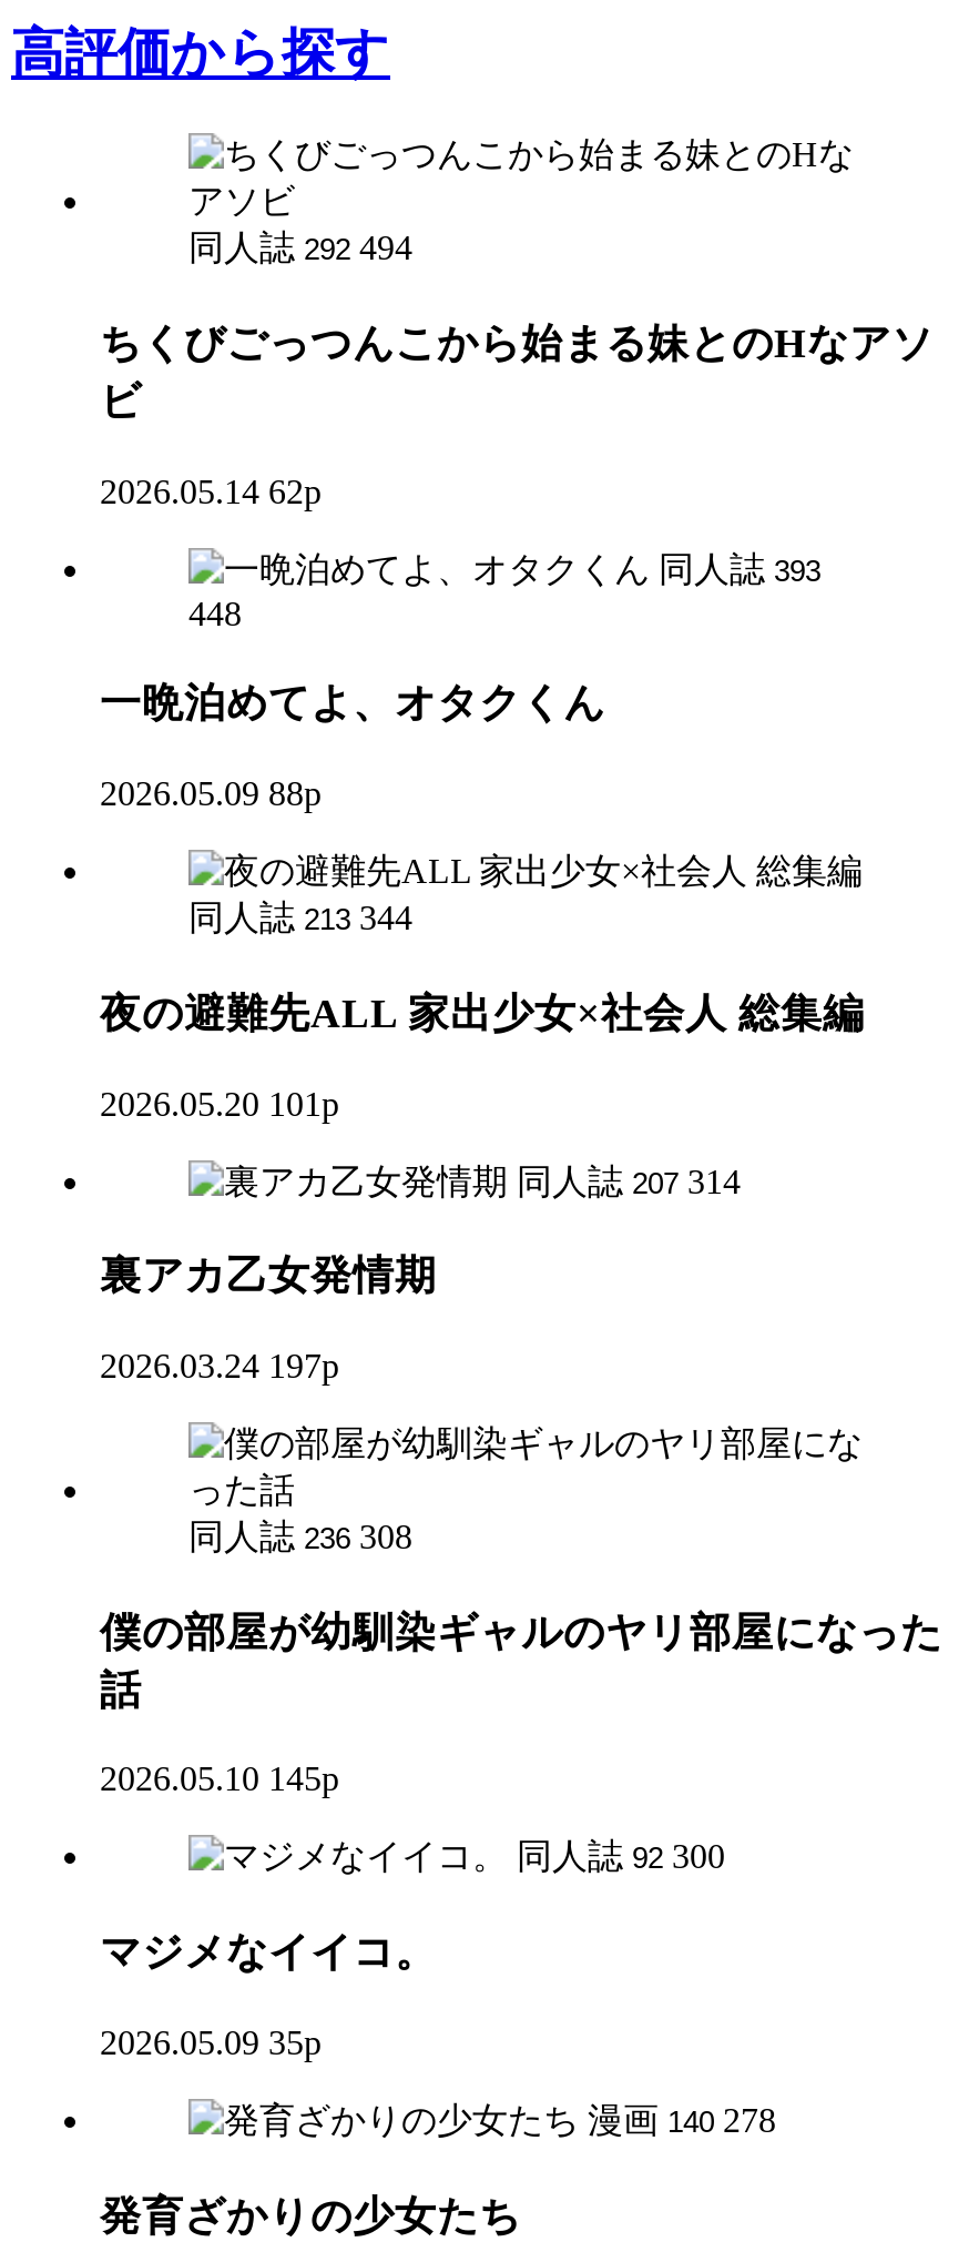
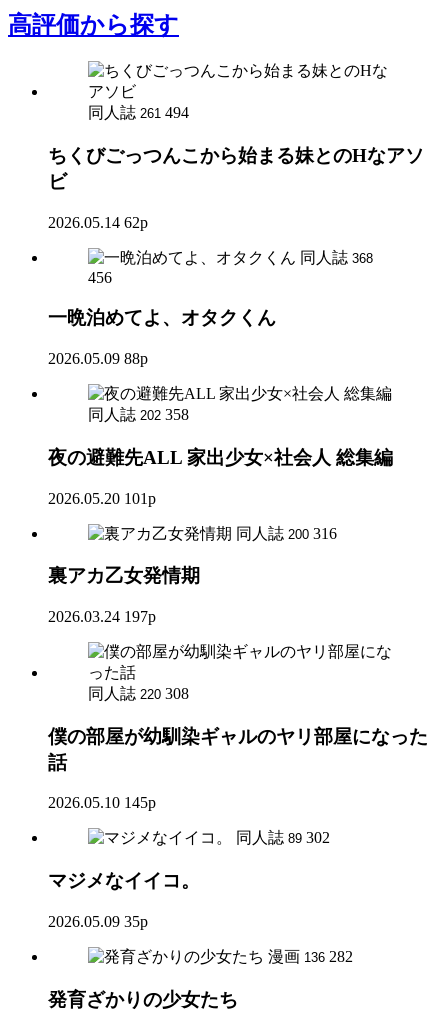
- 同人誌 292 494
+ 同人誌 261 494

- 同人誌 393
+ 同人誌 368

- 448
+ 456

- 同人誌 213 344
+ 同人誌 202 358

- 同人誌 207 314
+ 同人誌 200 316

- 同人誌 236 308
+ 同人誌 220 308

- 同人誌 92 300
+ 同人誌 89 302

- 漫画 140 278
+ 漫画 136 282
